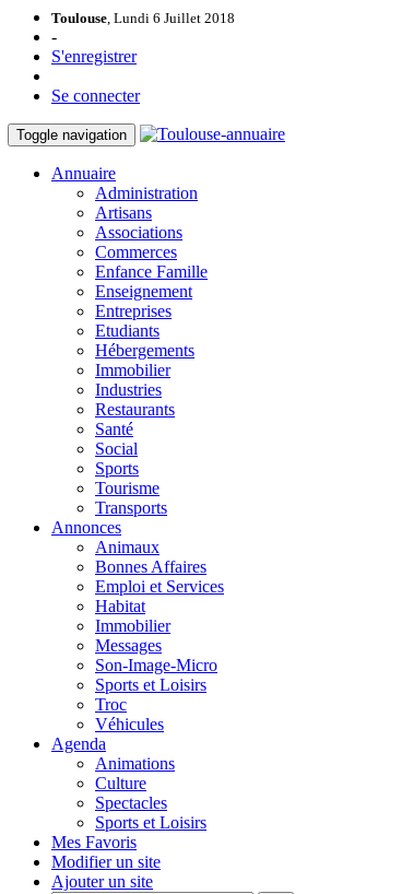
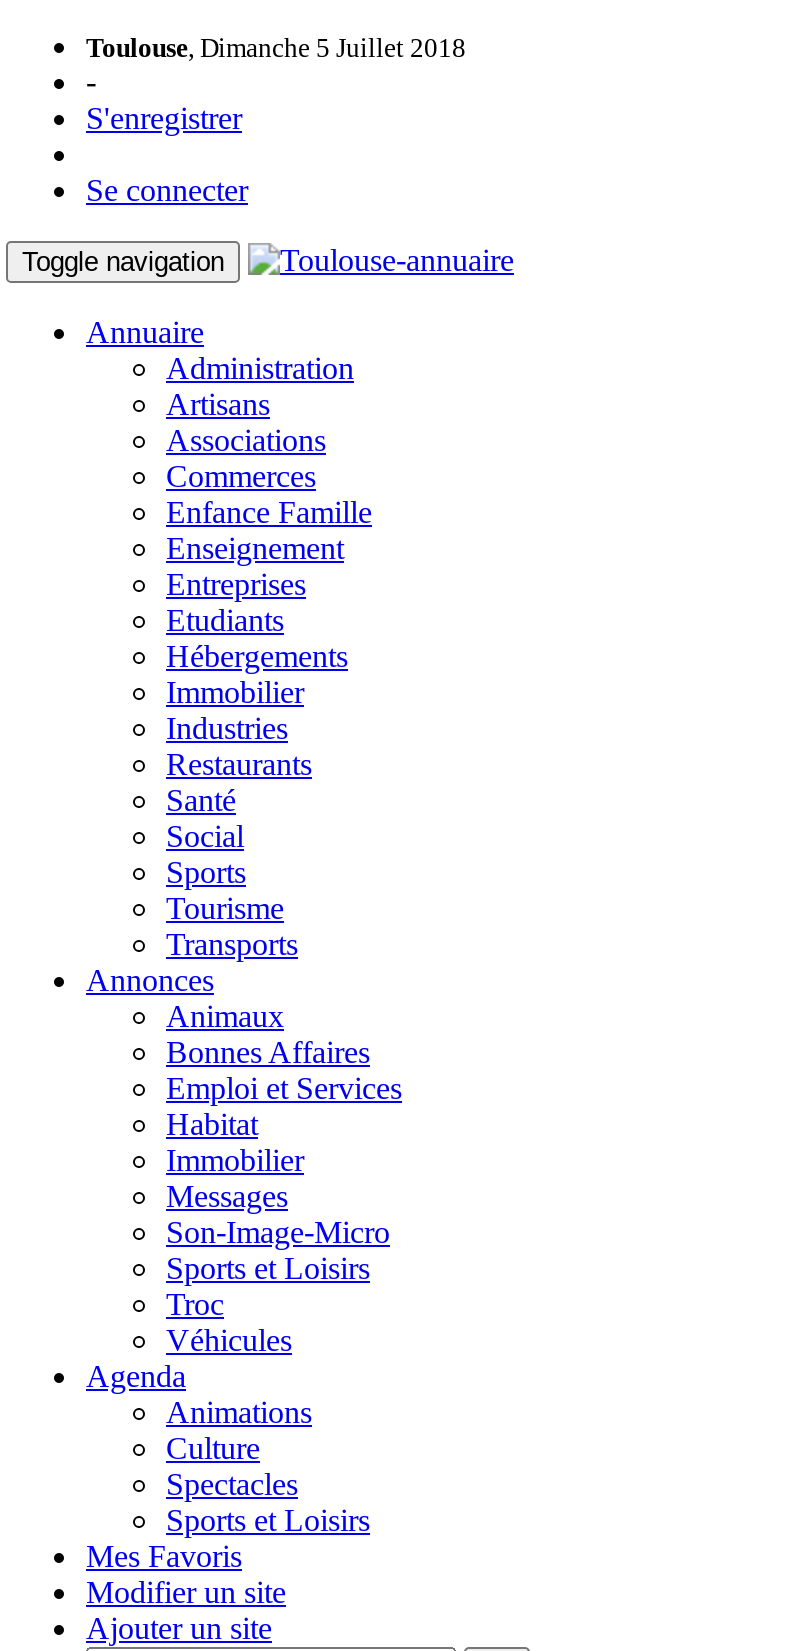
- Toulouse, Lundi 6 Juillet 2018
+ Toulouse, Dimanche 5 Juillet 2018
